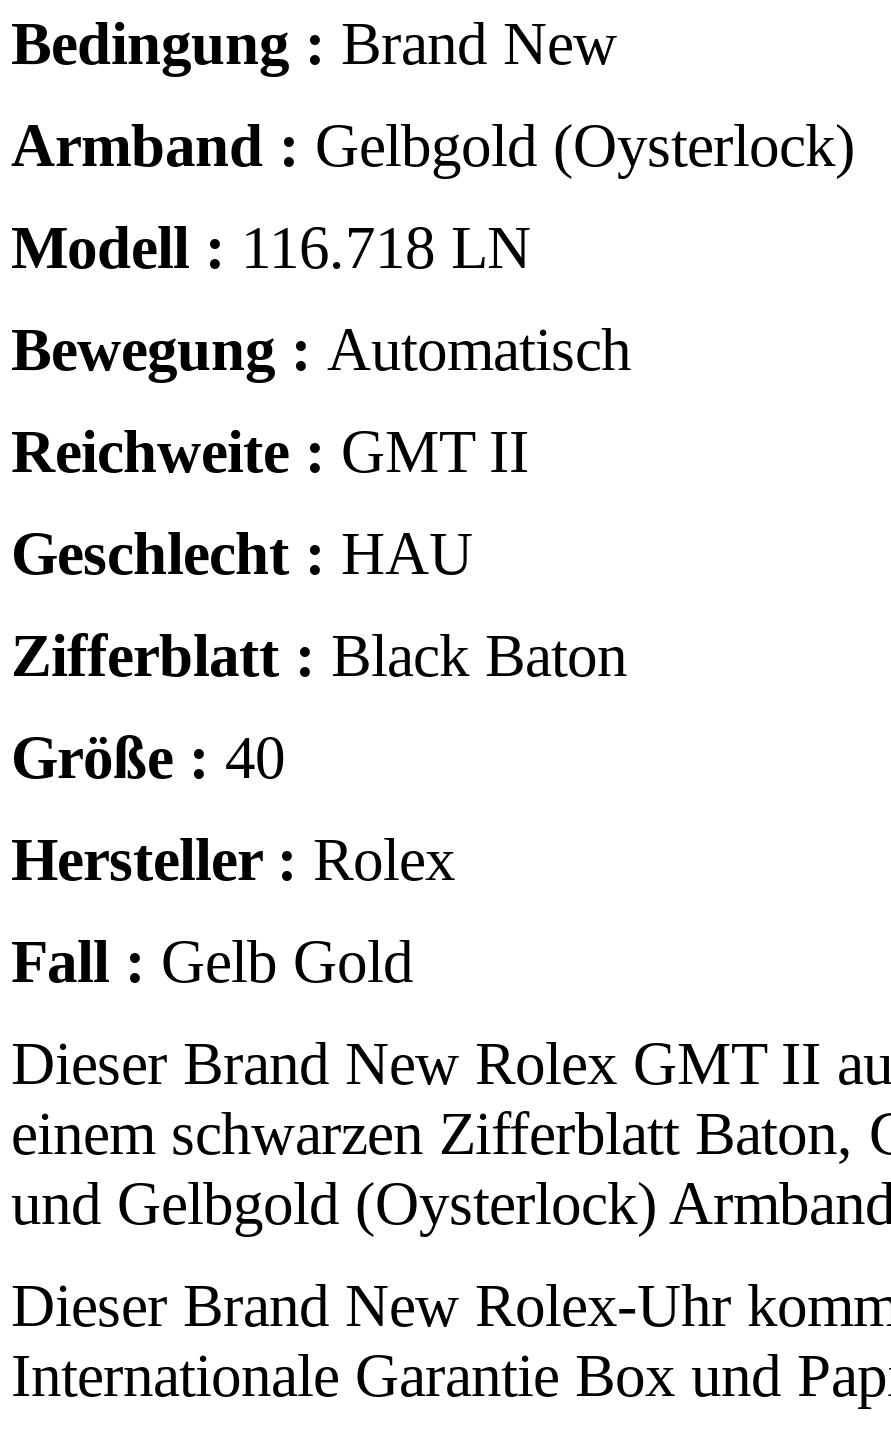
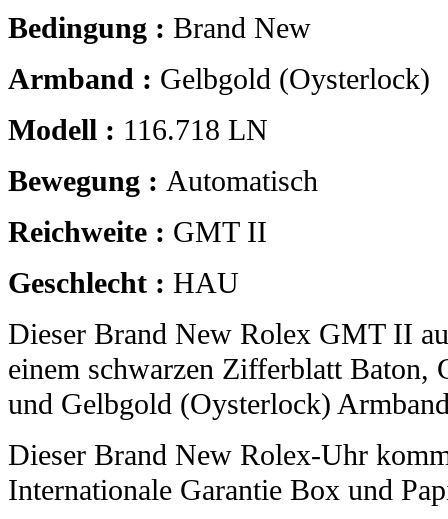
- Zifferblatt : Black Baton
- Größe : 40
- Hersteller : Rolex
- Fall : Gelb Gold
